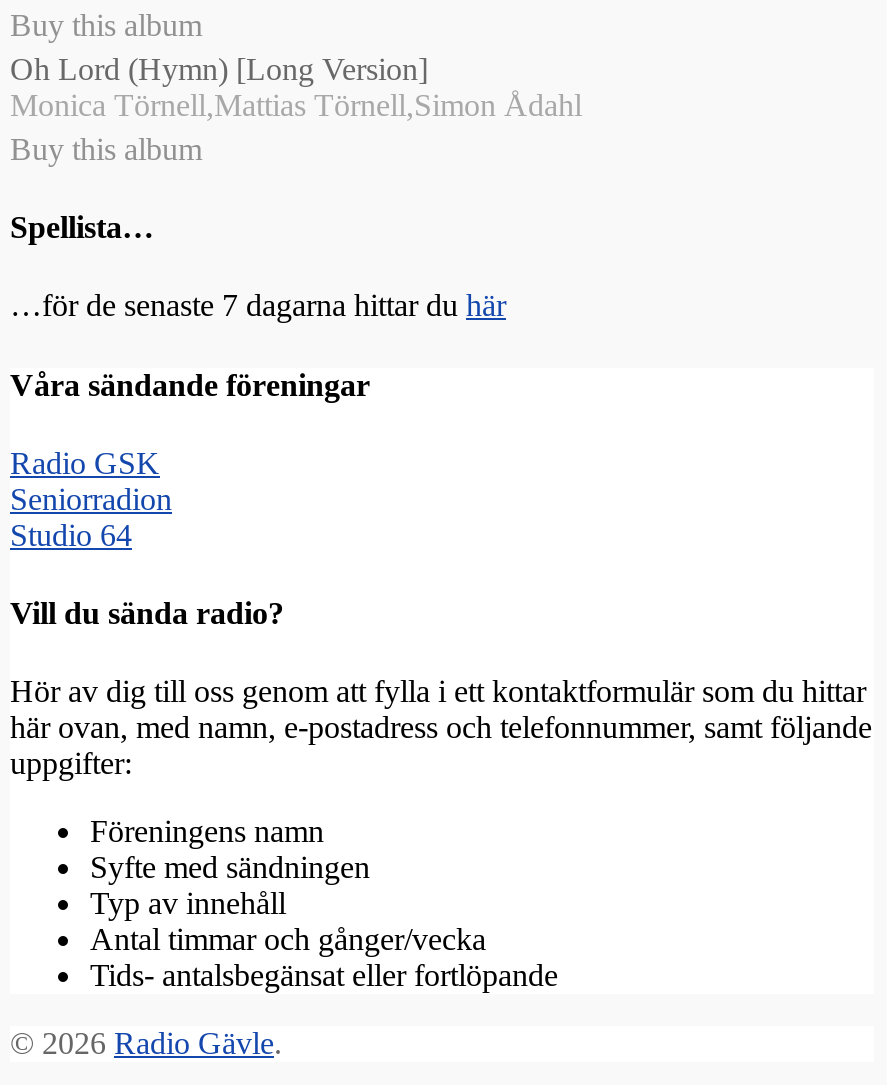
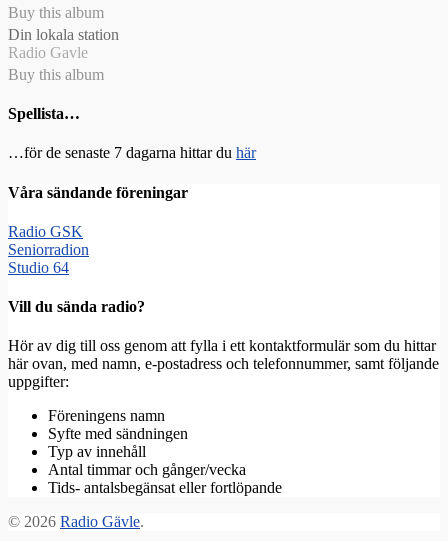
- Oh Lord (Hymn) [Long Version]
- Monica Törnell,Mattias Törnell,Simon Ådahl
+ Din lokala station
+ Radio Gavle
